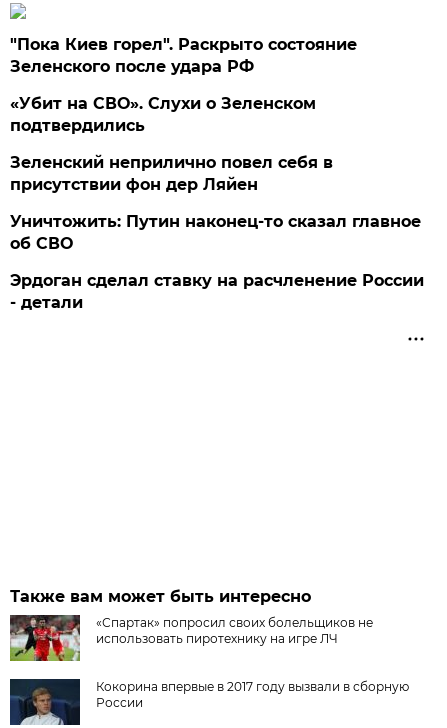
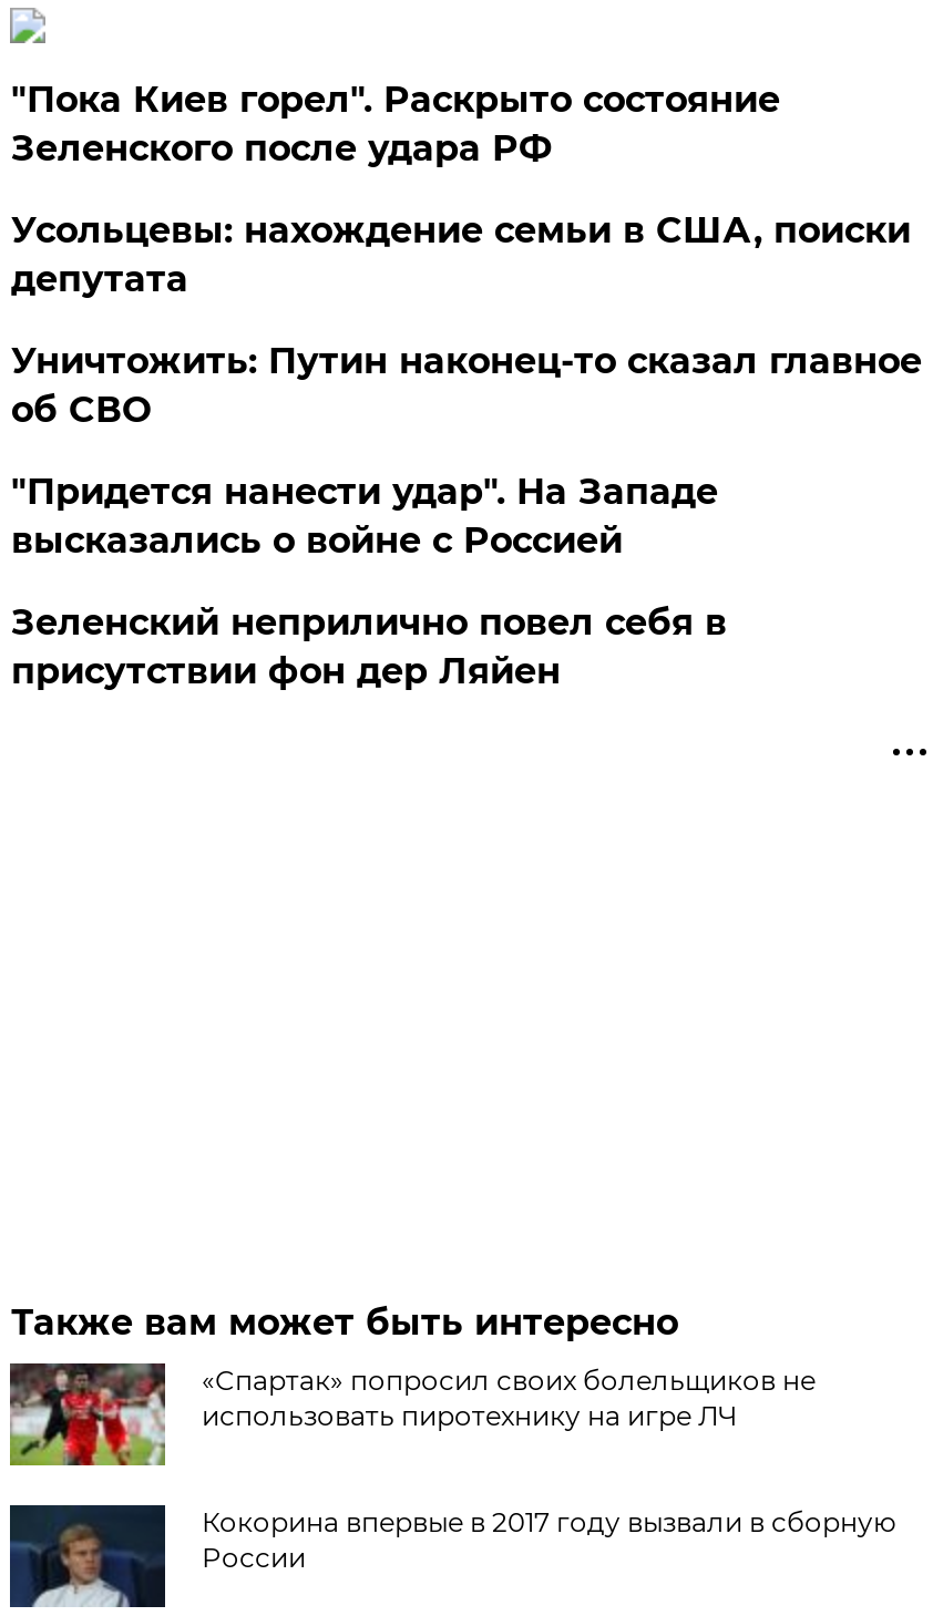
- «Убит на СВО». Слухи о Зеленском
- подтвердились
+ Усольцевы: нахождение семьи в США, поиски
+ депутата
+ "Придется нанести удар". На Западе
+ высказались о войне с Россией

moved down: Зеленский неприлично повел cебя в | присутствии фон дер Ляйен

moved up: Уничтожить: Путин наконец-то сказал главное | об СВО

- Эрдоган сделал ставку на расчленение России
- - детали
